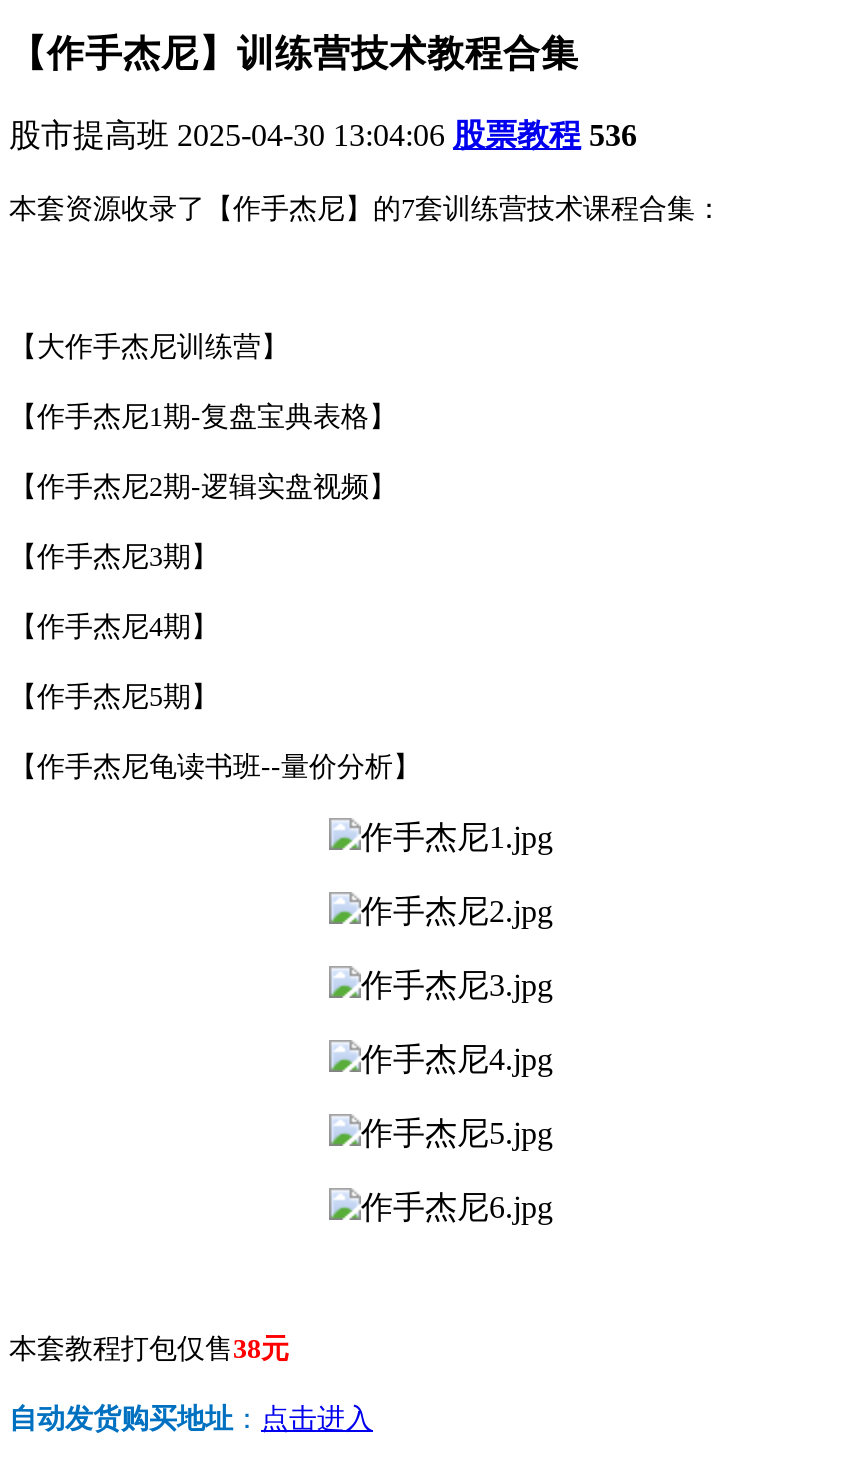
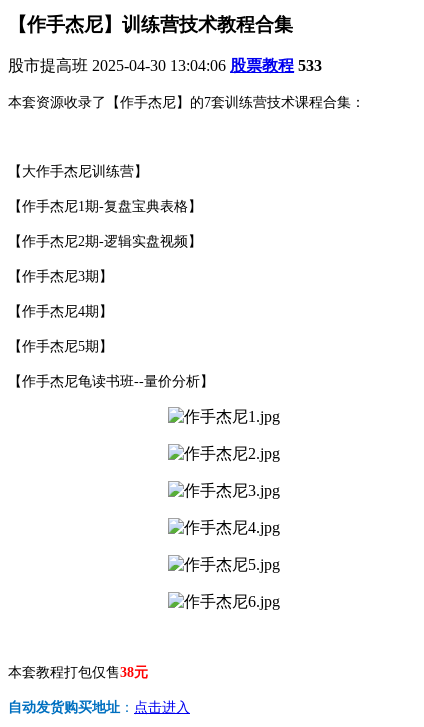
- 股市提高班 2025-04-30 13:04:06 股票教程 536
+ 股市提高班 2025-04-30 13:04:06 股票教程 533
